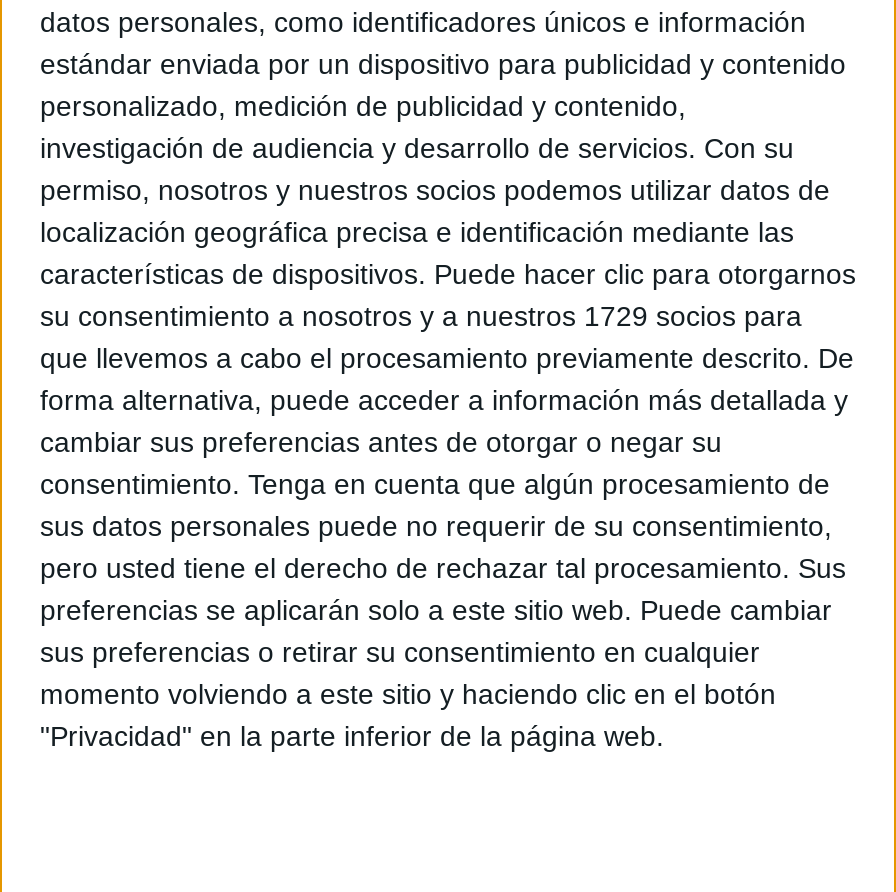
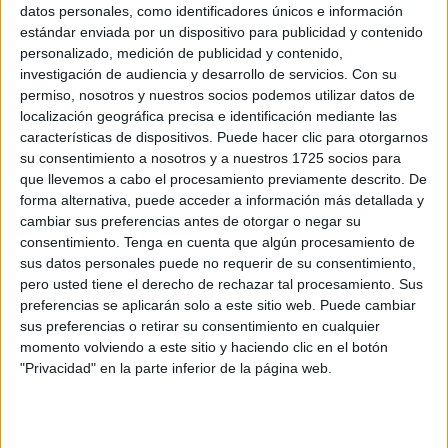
- su consentimiento a nosotros y a nuestros 1729 socios para
+ su consentimiento a nosotros y a nuestros 1725 socios para
